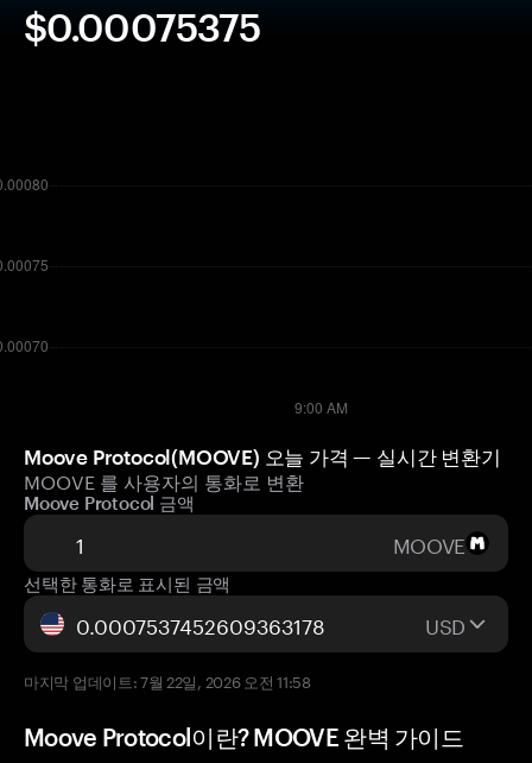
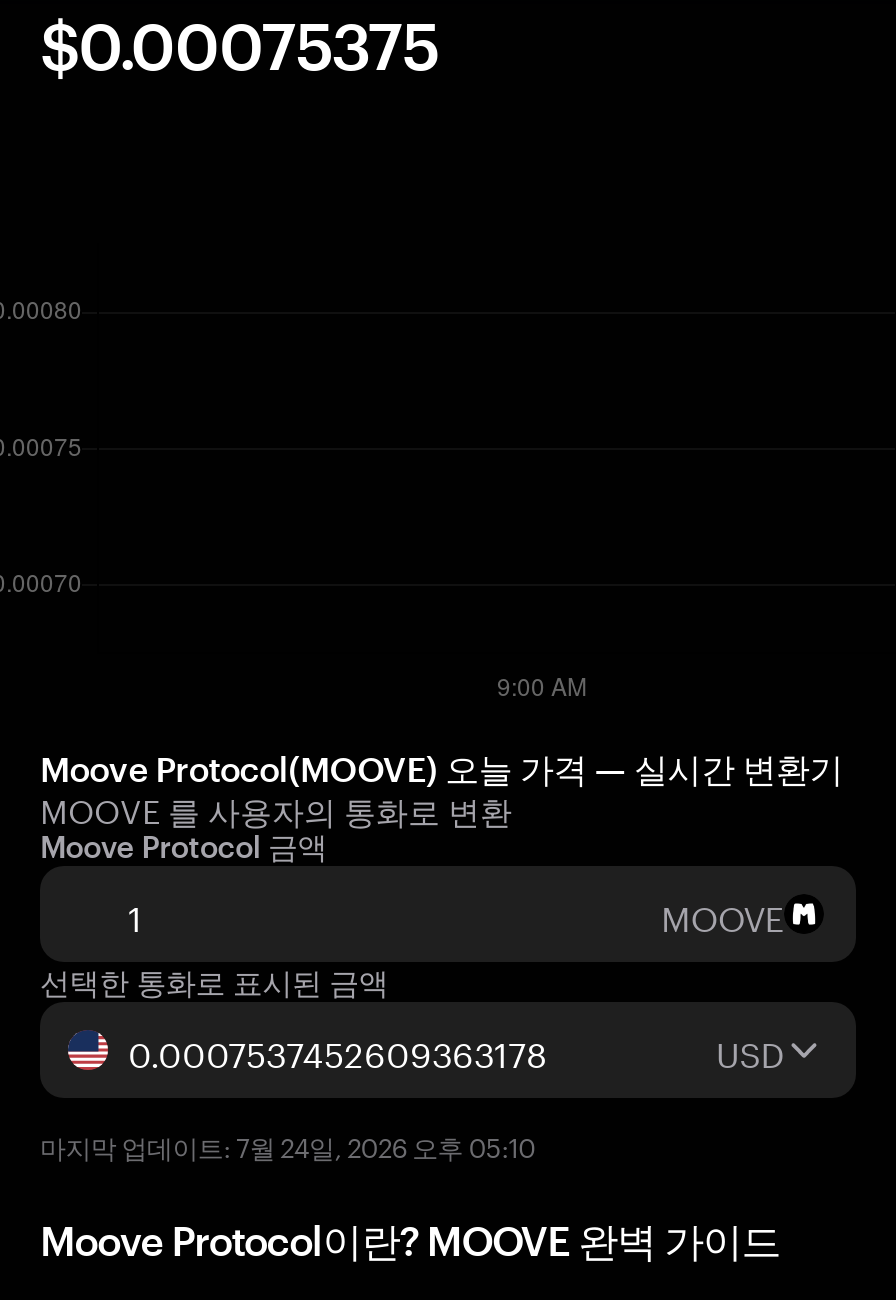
- 마지막 업데이트: 7월 22일, 2026 오전 11:58
+ 마지막 업데이트: 7월 24일, 2026 오후 05:10
